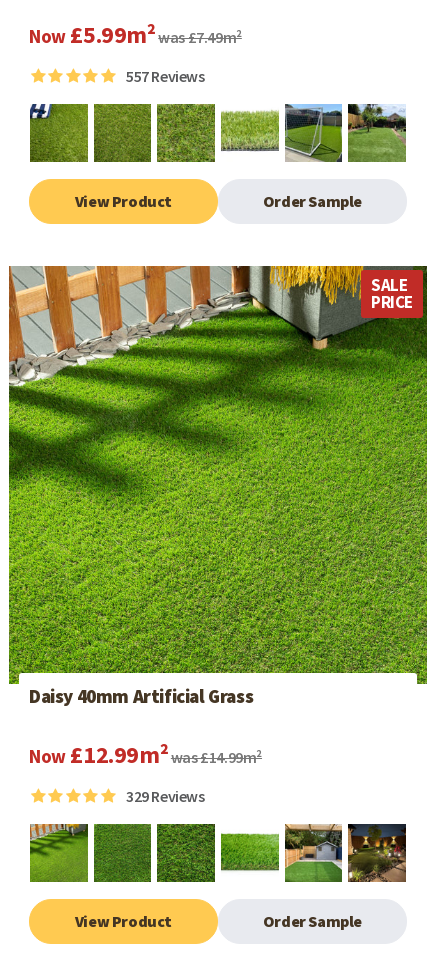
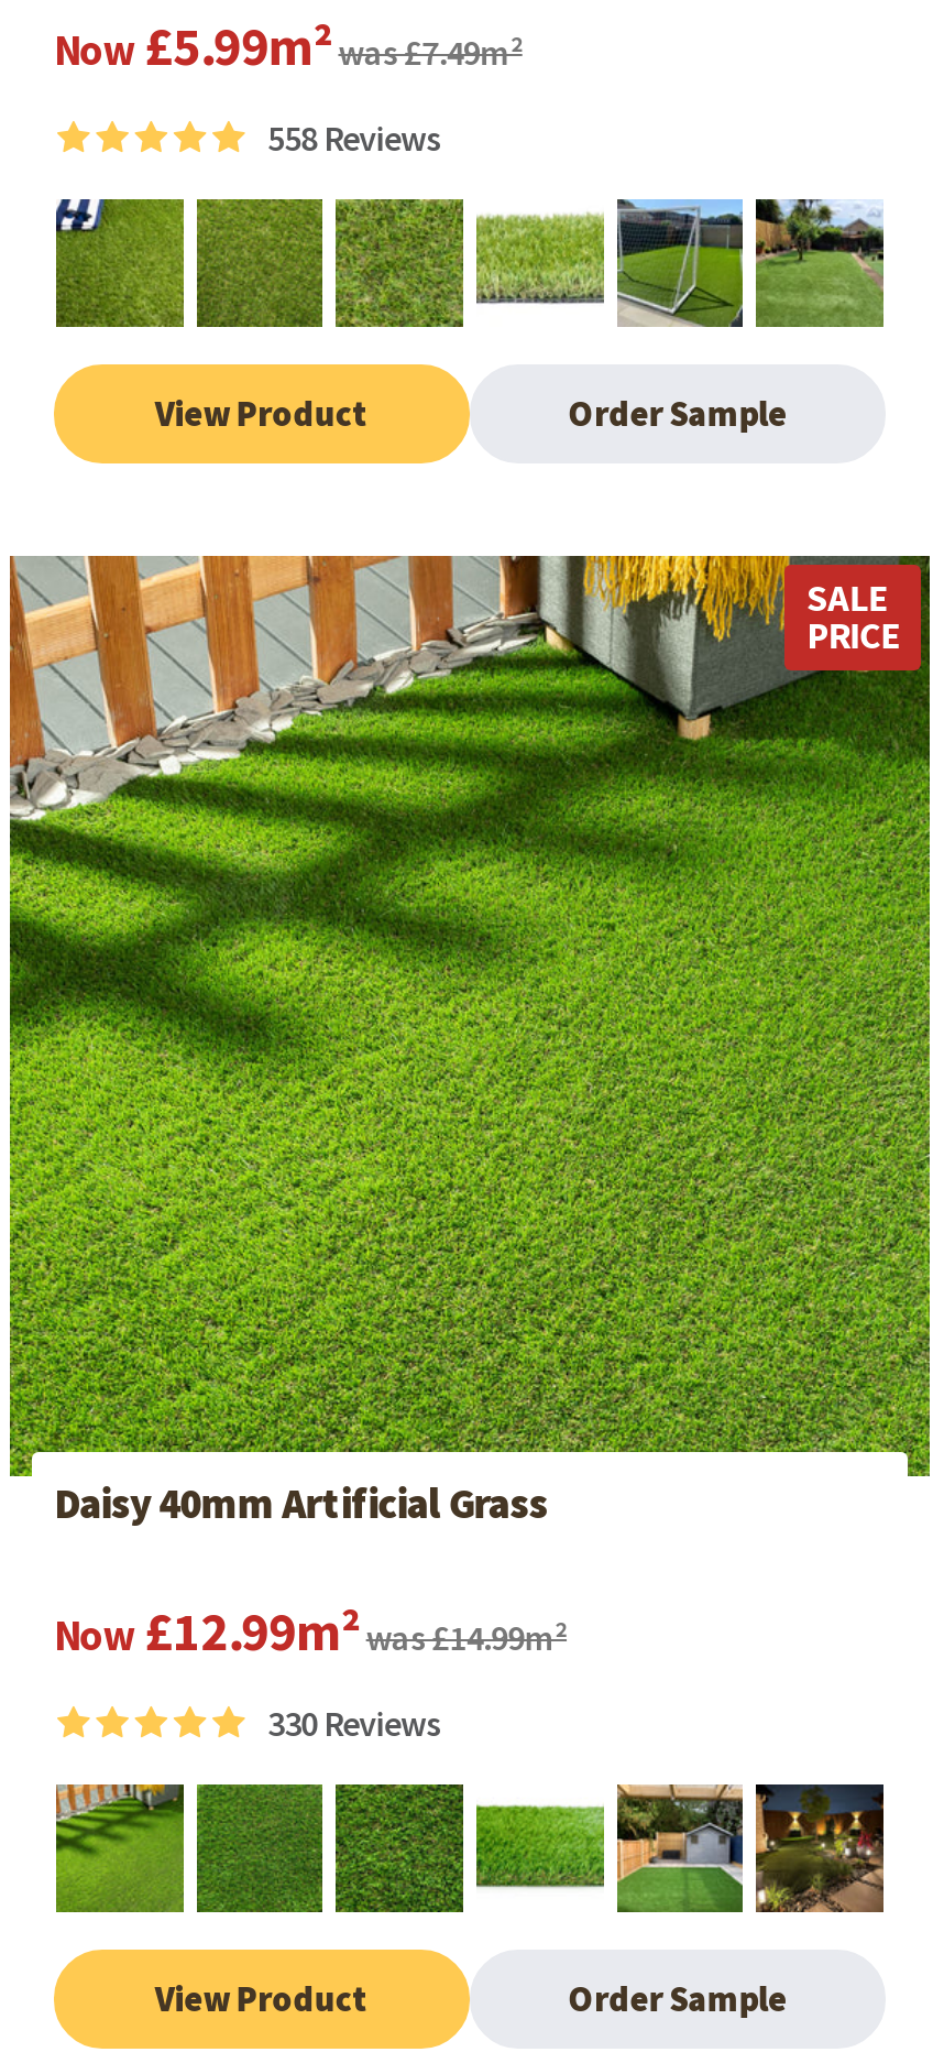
- 557 Reviews
+ 558 Reviews

- 329 Reviews
+ 330 Reviews
